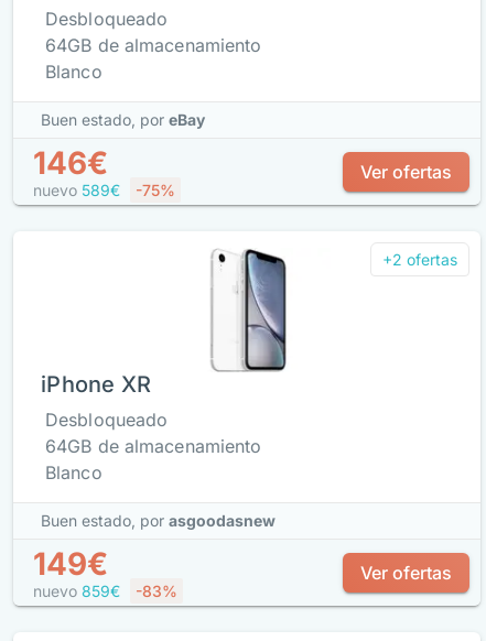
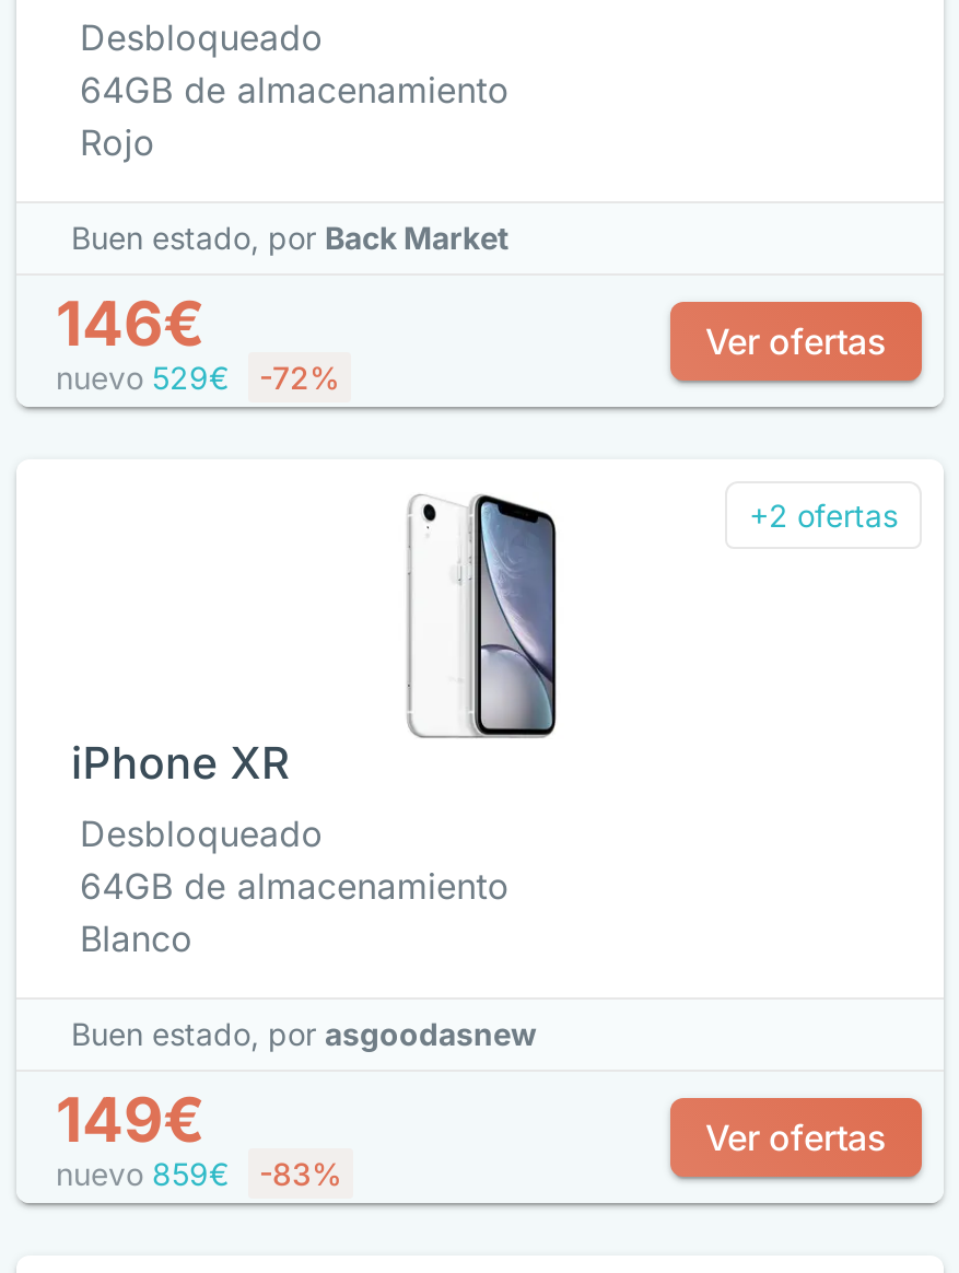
- Blanco
+ Rojo

- Buen estado, por eBay
+ Buen estado, por Back Market

- nuevo 589€
+ nuevo 529€

- -75%
+ -72%
